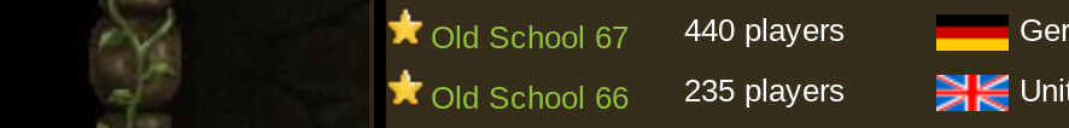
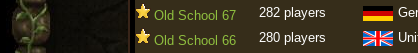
- Old School 67 440 players
+ Old School 67 282 players

- Old School 66 235 players
+ Old School 66 280 players
